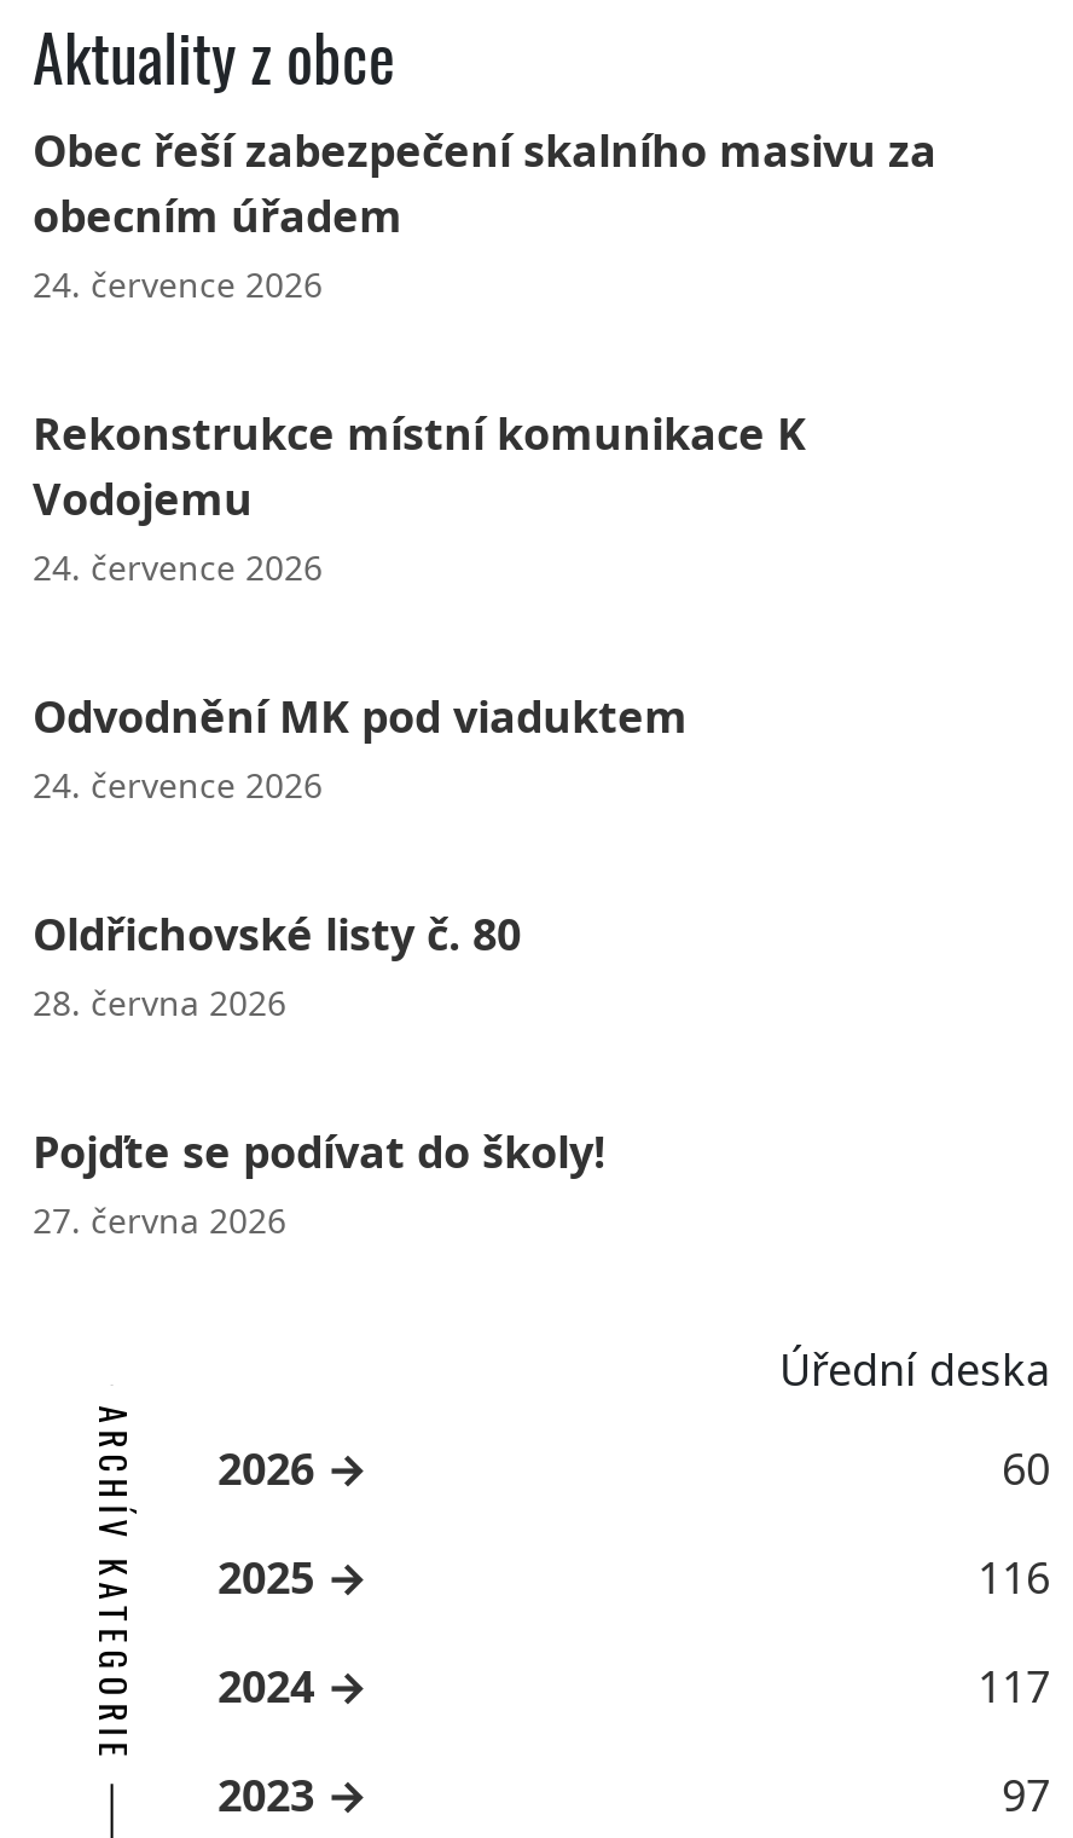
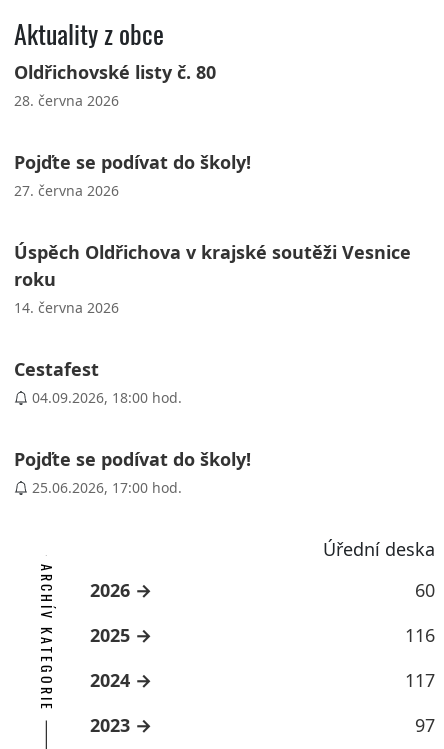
- Obec řeší zabezpečení skalního masivu za
- obecním úřadem
- 24. července 2026
- Rekonstrukce místní komunikace K
- Vodojemu
- 24. července 2026
- Odvodnění MK pod viaduktem
- 24. července 2026

moved up: Oldřichovské listy č. 80 | 28. června 2026 | Pojďte se podívat do školy! | 27. června 2026

+ Úspěch Oldřichova v krajské soutěži Vesnice
+ roku
+ 14. června 2026
+ Cestafest
+ 04.09.2026, 18:00 hod.
+ Pojďte se podívat do školy!
+ 25.06.2026, 17:00 hod.
